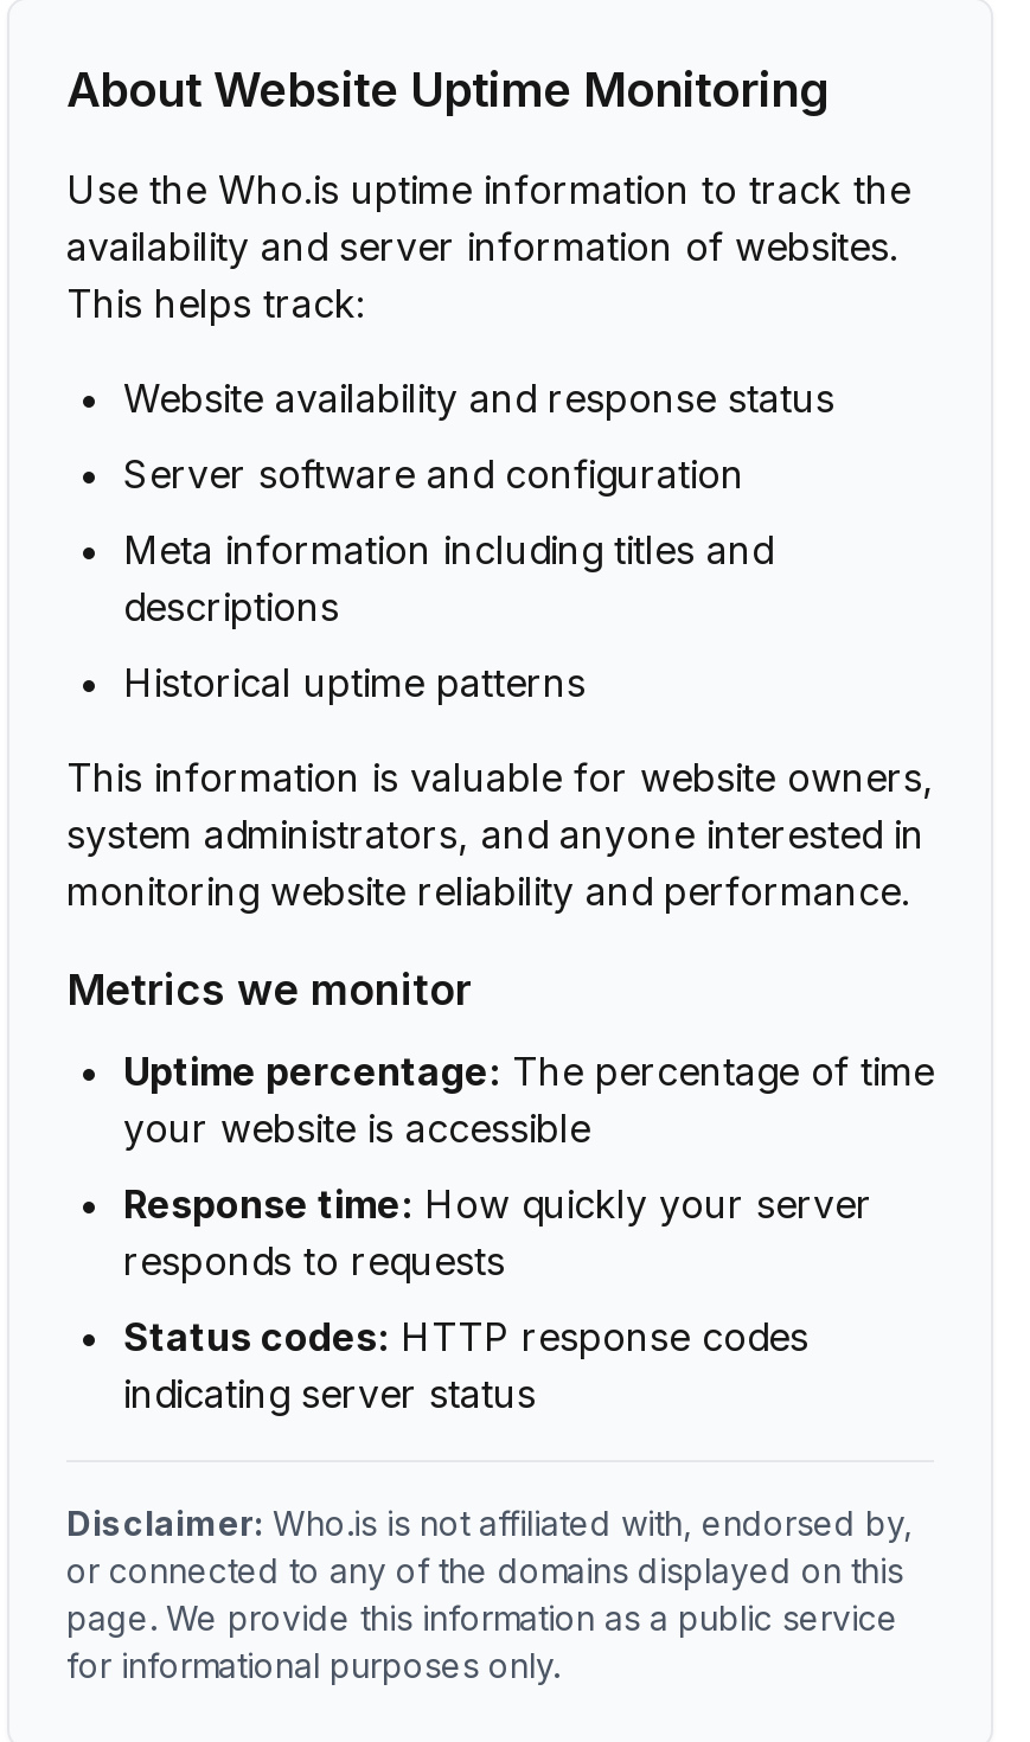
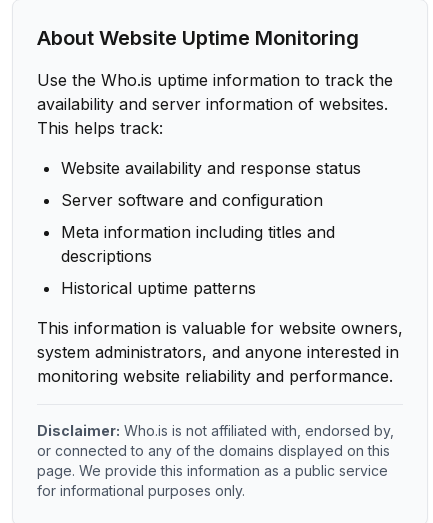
- Metrics we monitor
- Uptime percentage: The percentage of time
- your website is accessible
- Response time: How quickly your server
- responds to requests
- Status codes: HTTP response codes
- indicating server status
